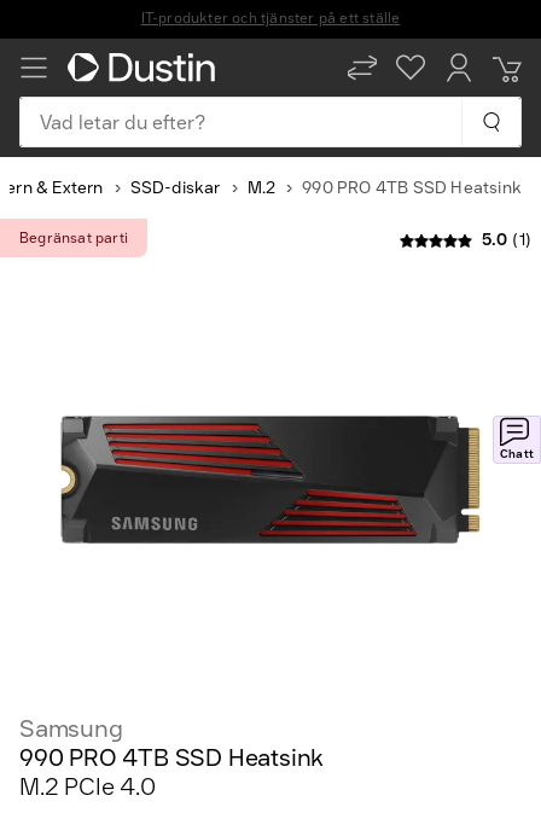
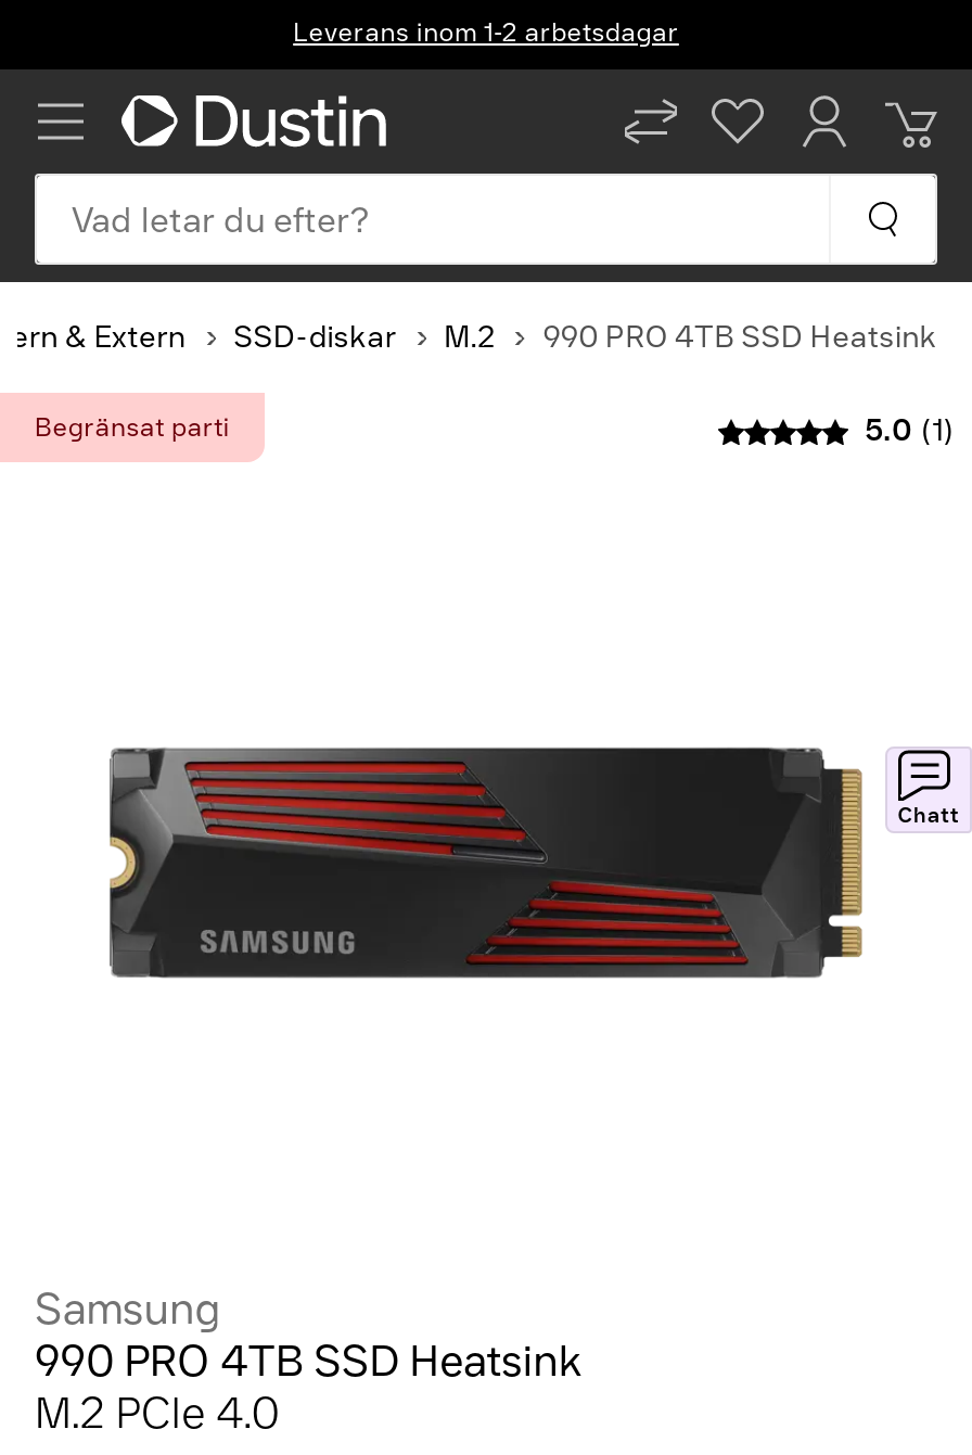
+ Leverans inom 1-2 arbetsdagar
